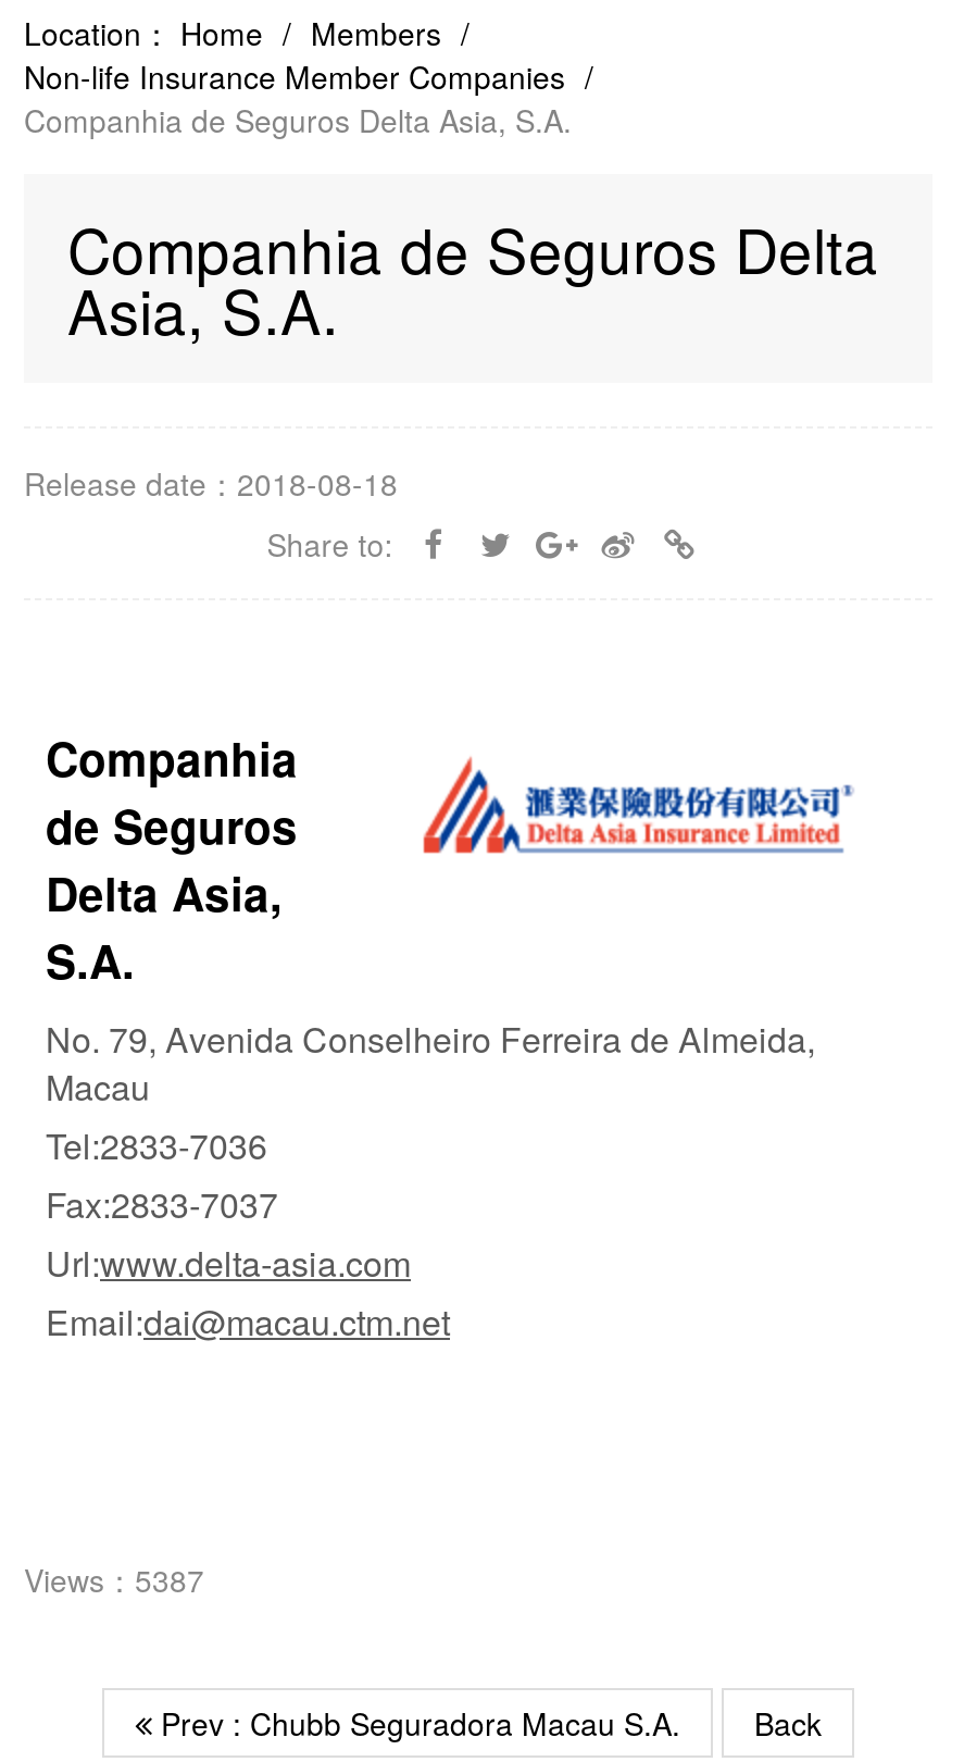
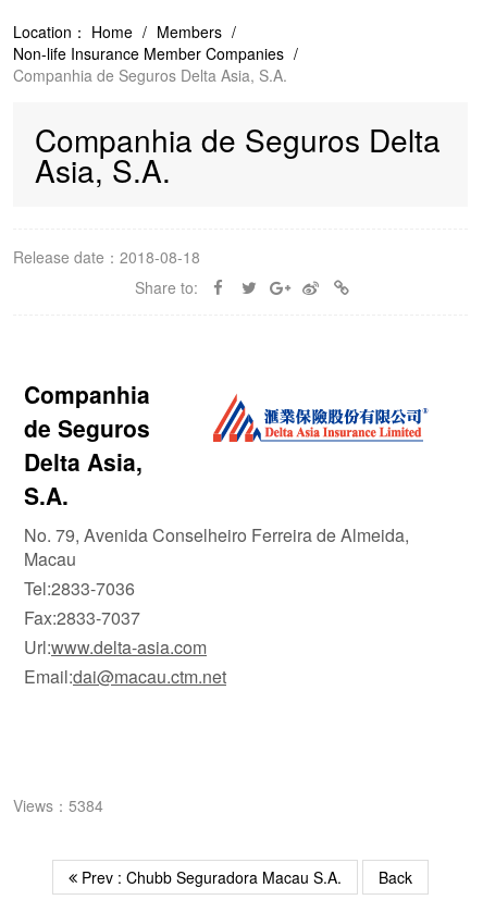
- Views：5387
+ Views：5384
